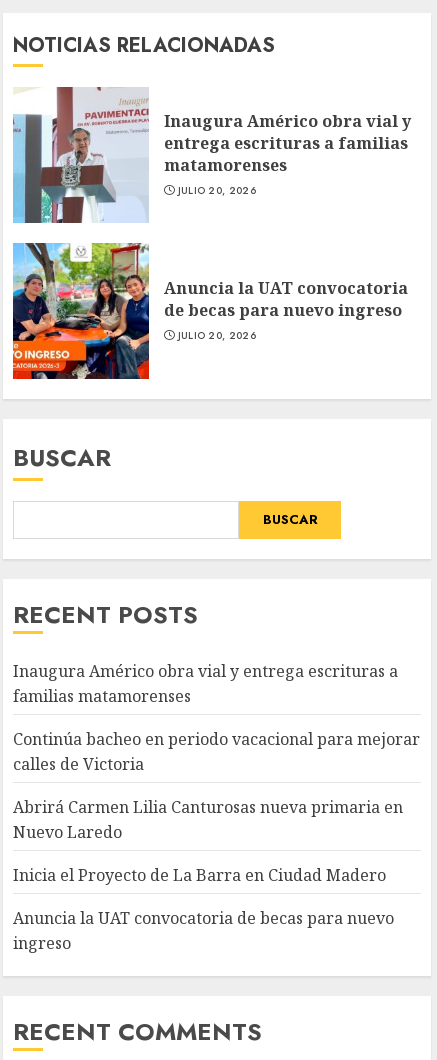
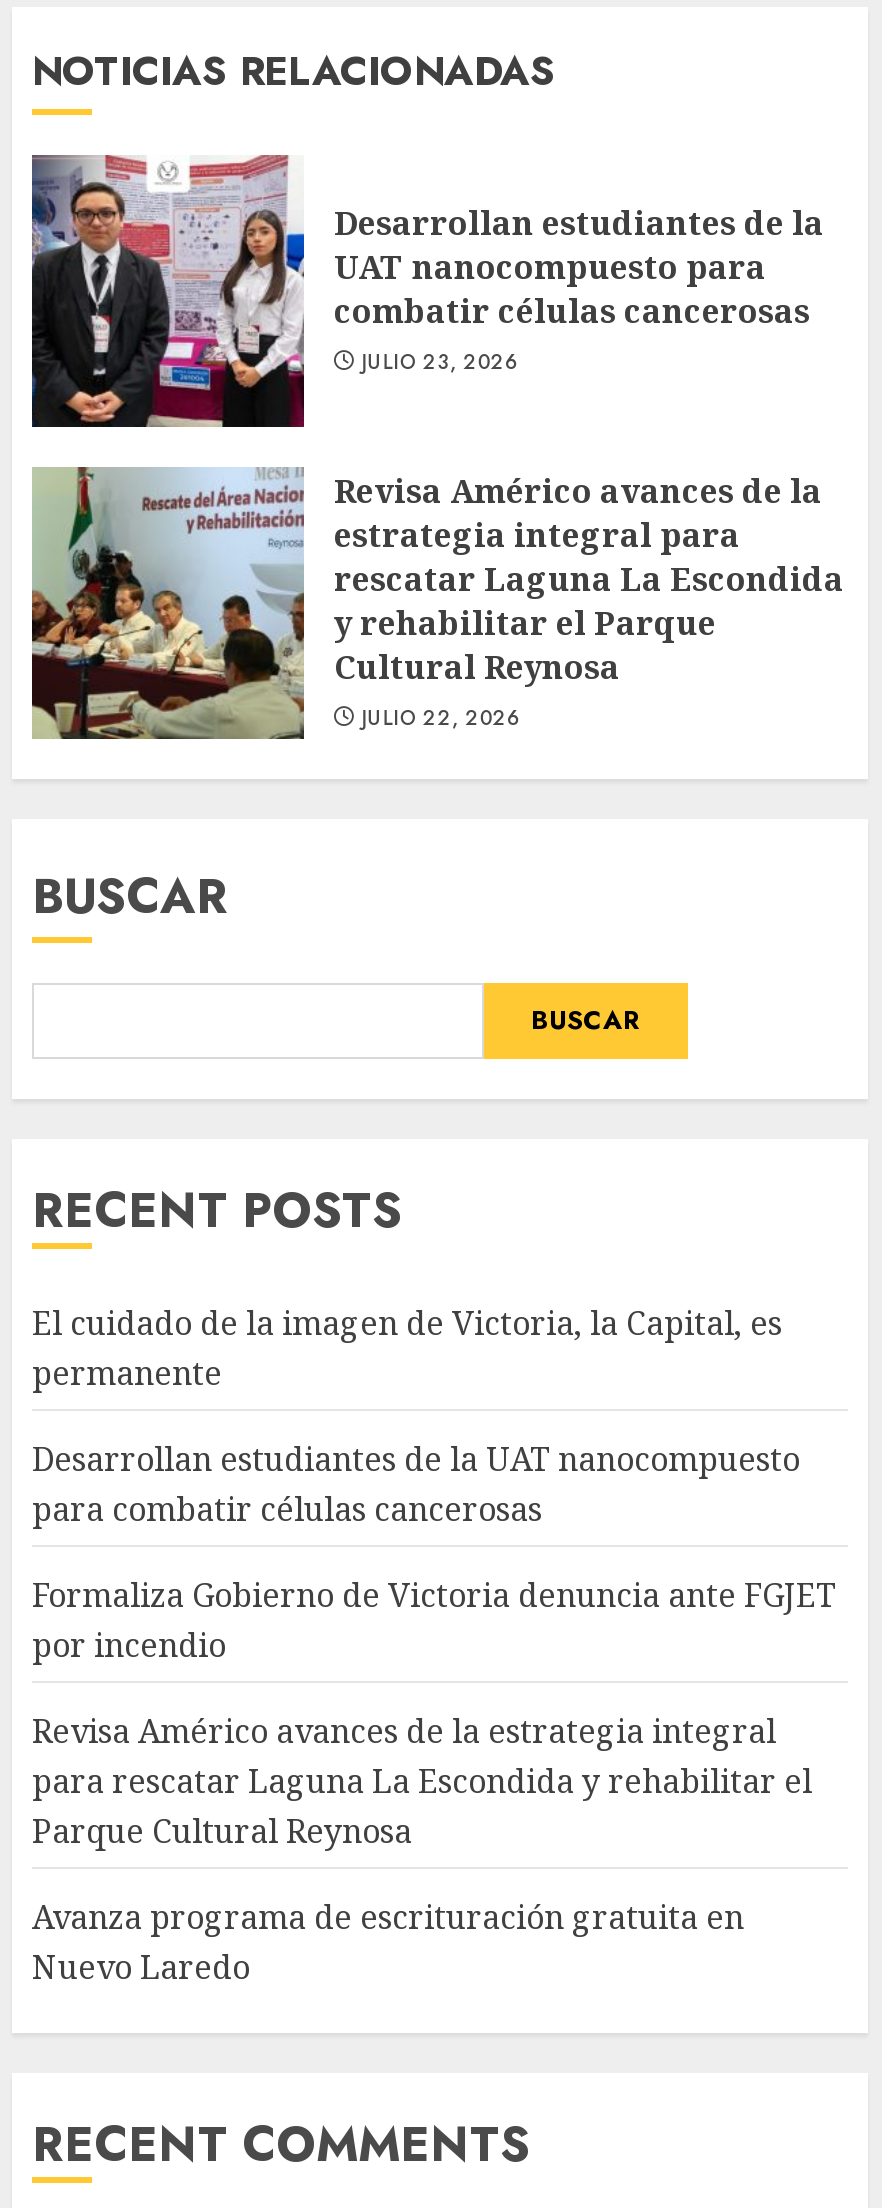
- [image]
- Inaugura Américo obra vial y
- entrega escrituras a familias
- matamorenses
- JULIO 20, 2026
+ [image]
+ Desarrollan estudiantes de la
+ UAT nanocompuesto para
+ combatir células cancerosas
+ JULIO 23, 2026

- [image]
- Anuncia la UAT convocatoria
- de becas para nuevo ingreso
- JULIO 20, 2026
+ [image]
+ Revisa Américo avances de la
+ estrategia integral para
+ rescatar Laguna La Escondida
+ y rehabilitar el Parque
+ Cultural Reynosa
+ JULIO 22, 2026

- Inaugura Américo obra vial y entrega escrituras a
- familias matamorenses
- Continúa bacheo en periodo vacacional para mejorar
- calles de Victoria
- Abrirá Carmen Lilia Canturosas nueva primaria en
+ El cuidado de la imagen de Victoria, la Capital, es
+ permanente
+ Desarrollan estudiantes de la UAT nanocompuesto
+ para combatir células cancerosas
+ Formaliza Gobierno de Victoria denuncia ante FGJET
+ por incendio
+ Revisa Américo avances de la estrategia integral
+ para rescatar Laguna La Escondida y rehabilitar el
+ Parque Cultural Reynosa
+ Avanza programa de escrituración gratuita en

moved down: Nuevo Laredo

- Inicia el Proyecto de La Barra en Ciudad Madero
- Anuncia la UAT convocatoria de becas para nuevo
- ingreso
